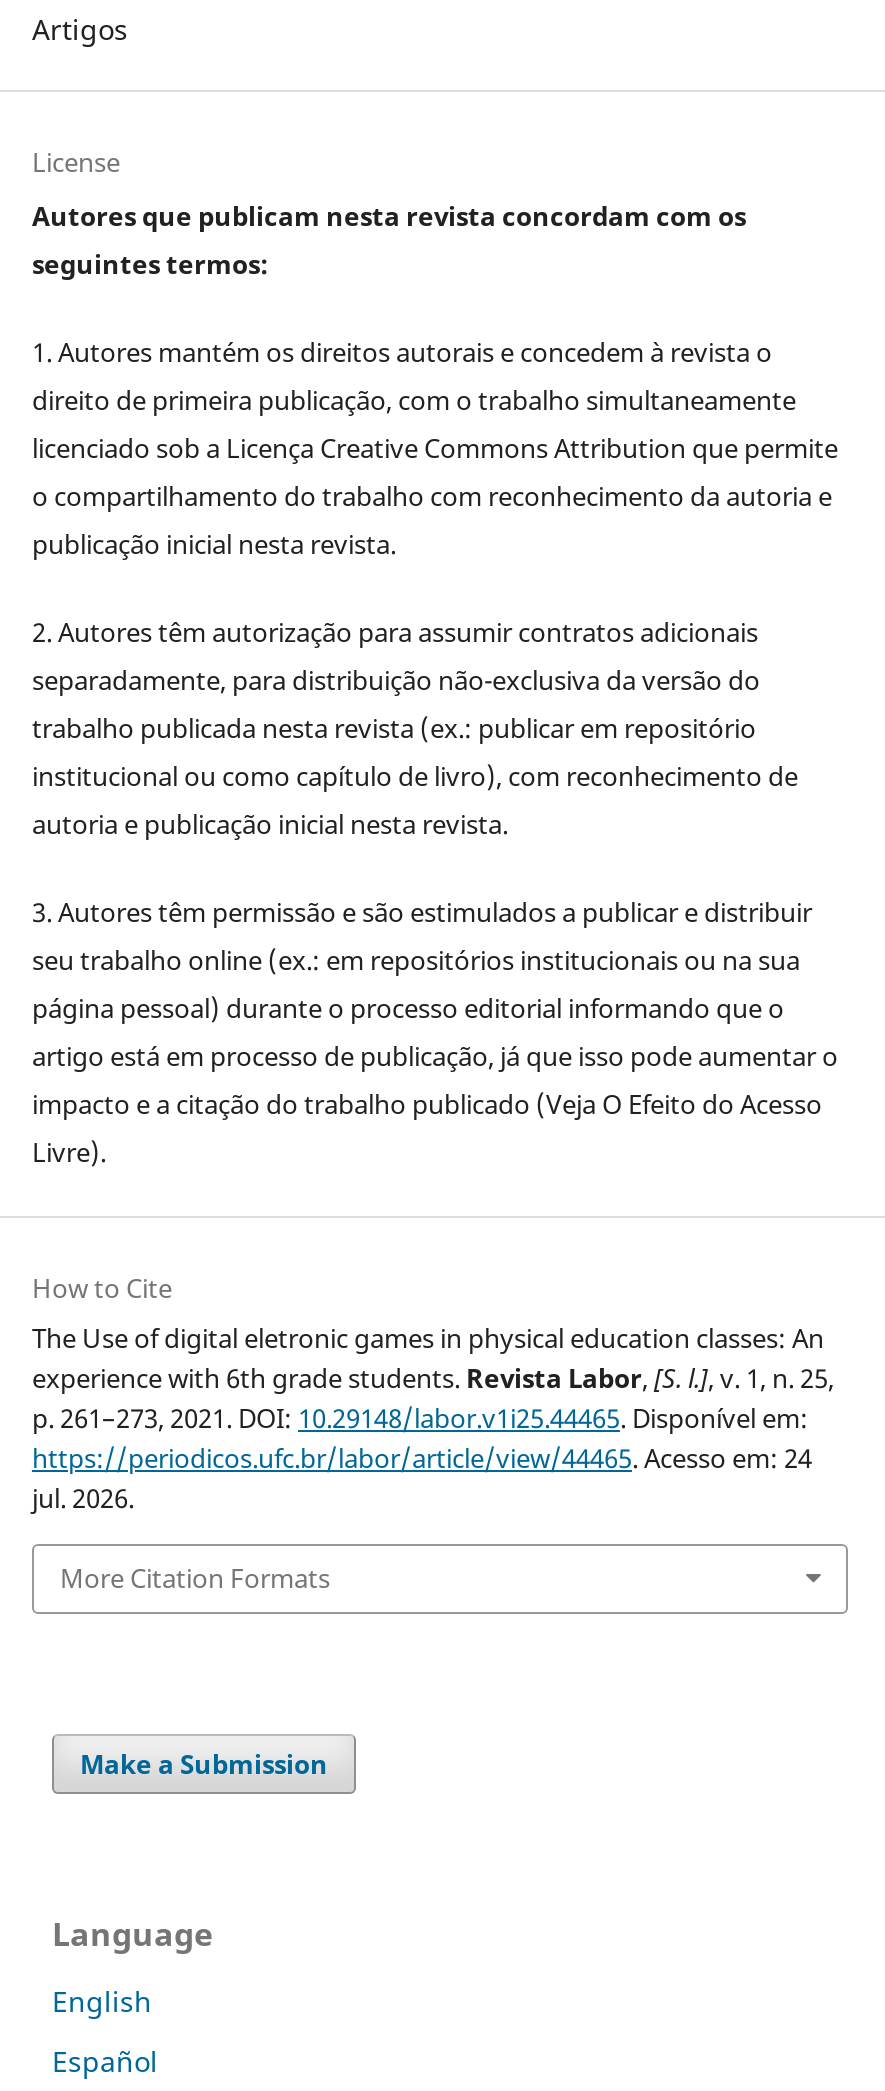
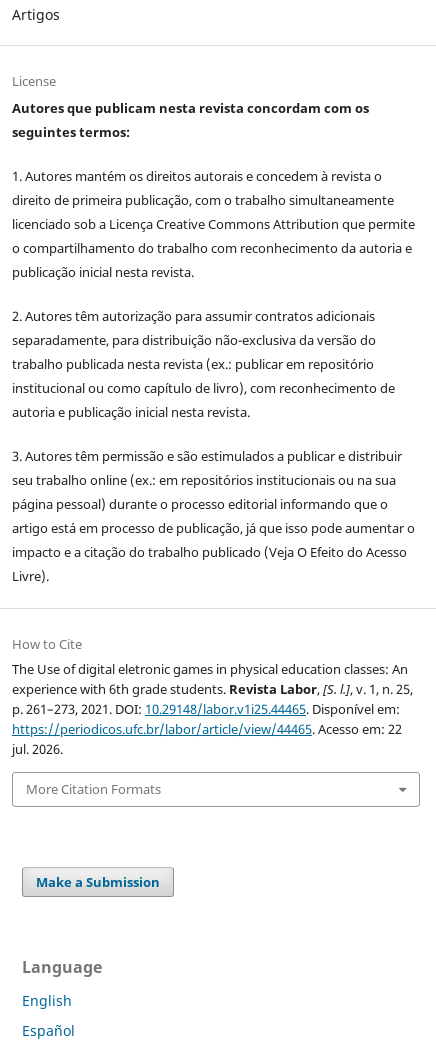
- https://periodicos.ufc.br/labor/article/view/44465. Acesso em: 24
+ https://periodicos.ufc.br/labor/article/view/44465. Acesso em: 22
